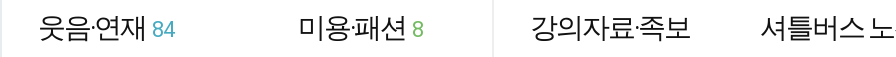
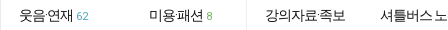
- 웃음·연재 84
+ 웃음·연재 62
